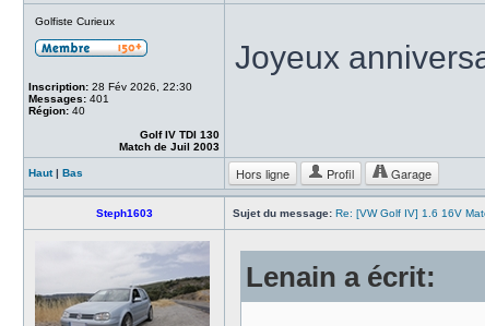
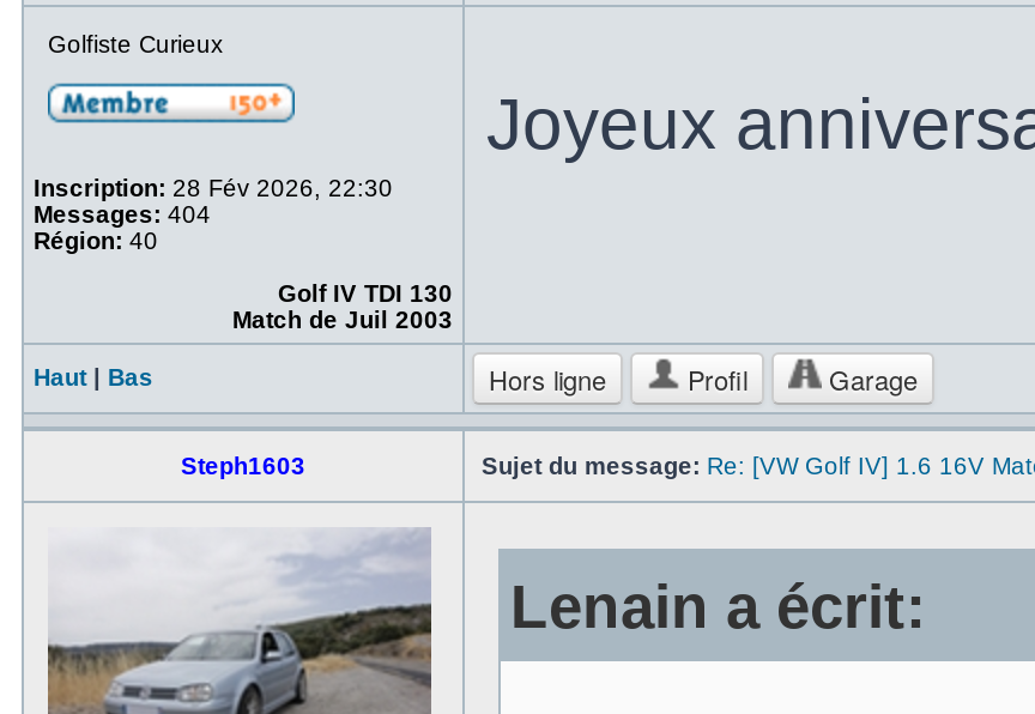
- Messages: 401
+ Messages: 404
